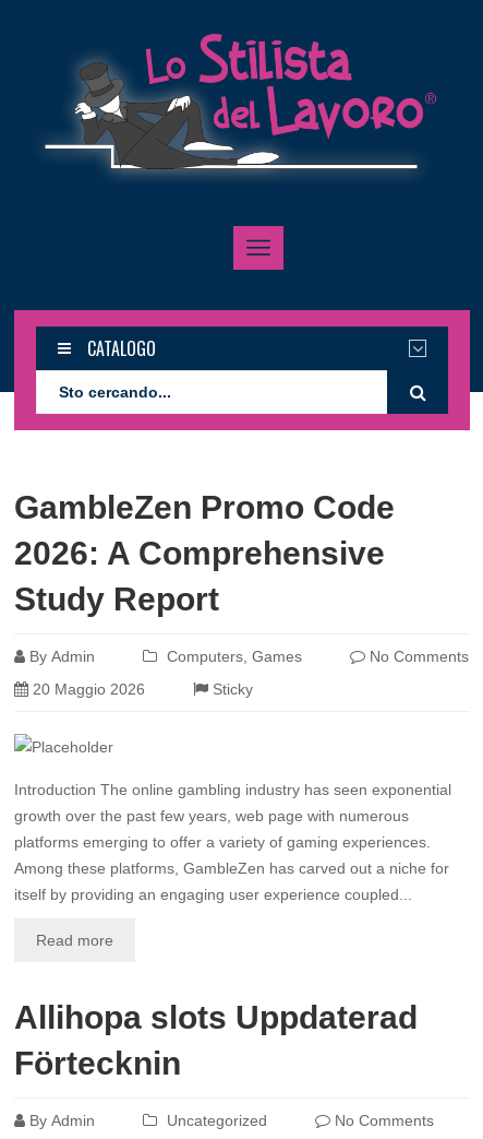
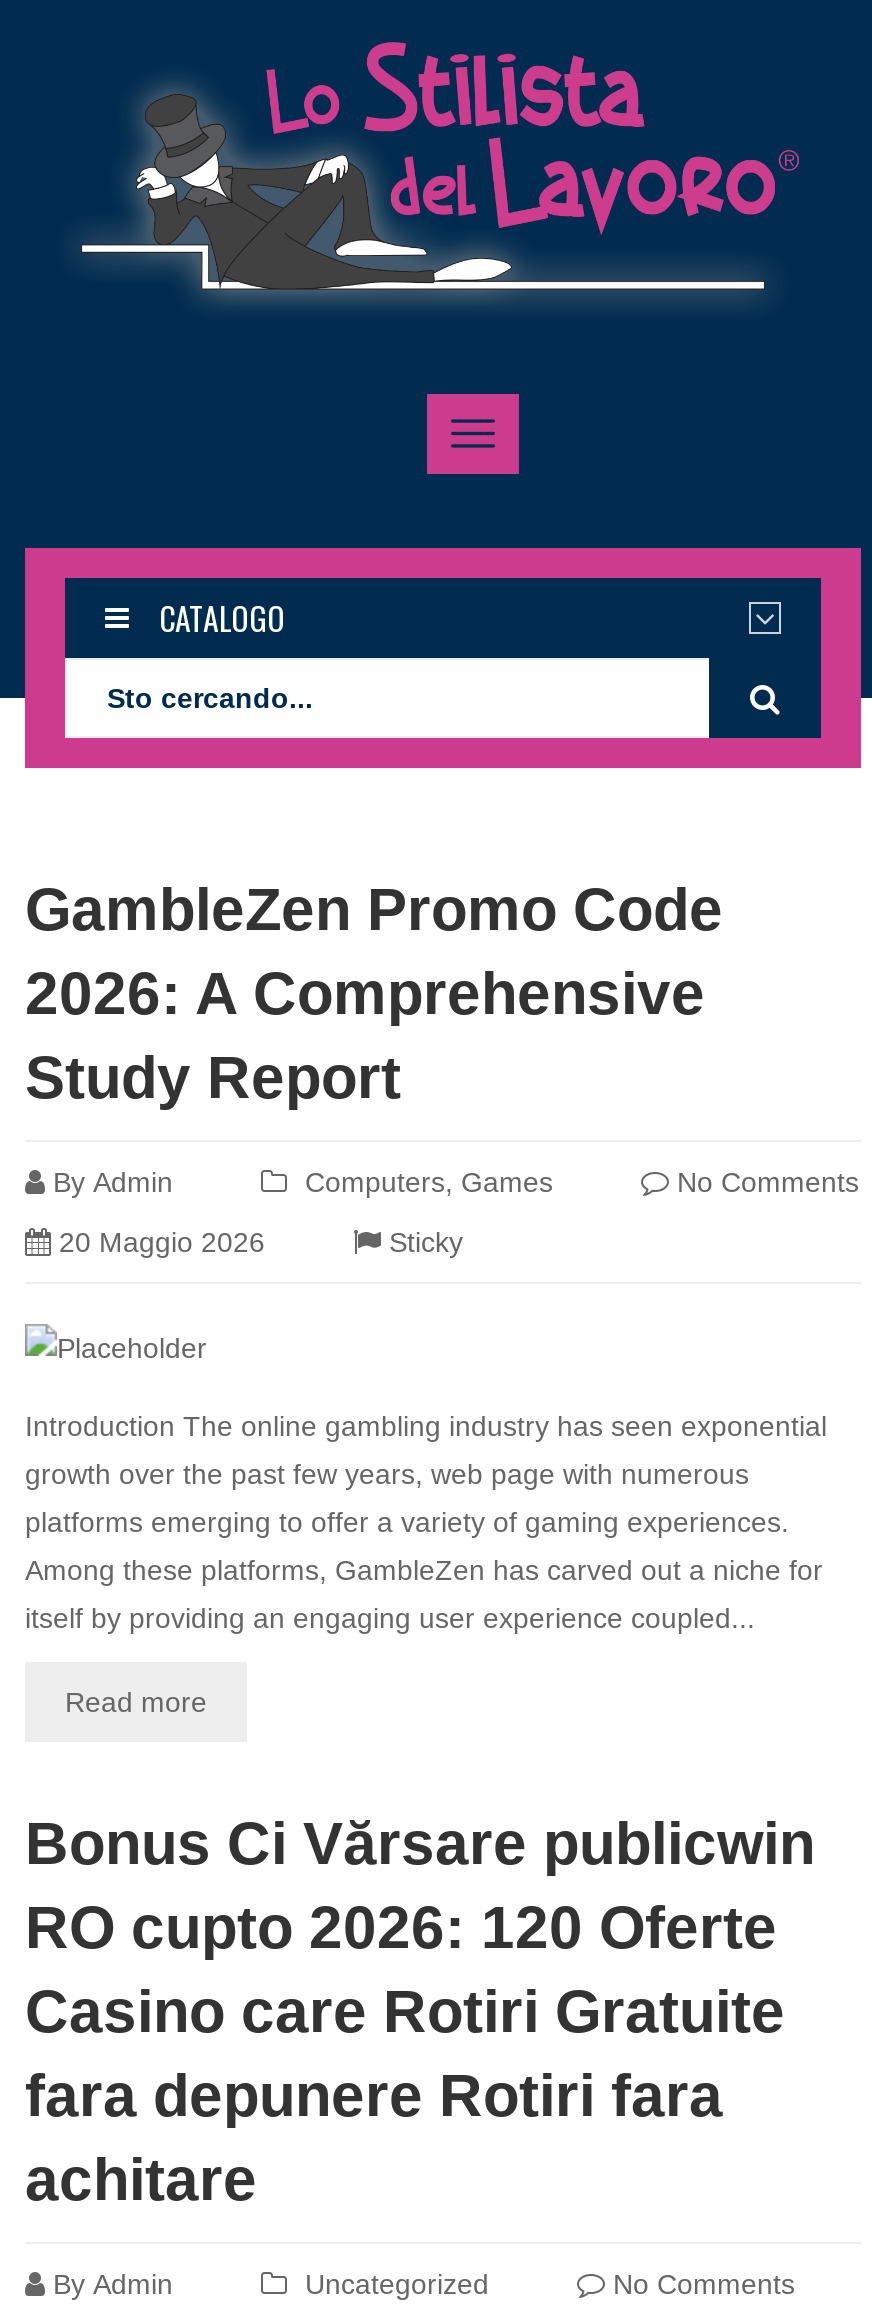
- Allihopa slots Uppdaterad
- Förtecknin
+ Bonus Ci Vărsare publicwin
+ RO cupto 2026: 120 Oferte
+ Casino care Rotiri Gratuite
+ fara depunere Rotiri fara
+ achitare
